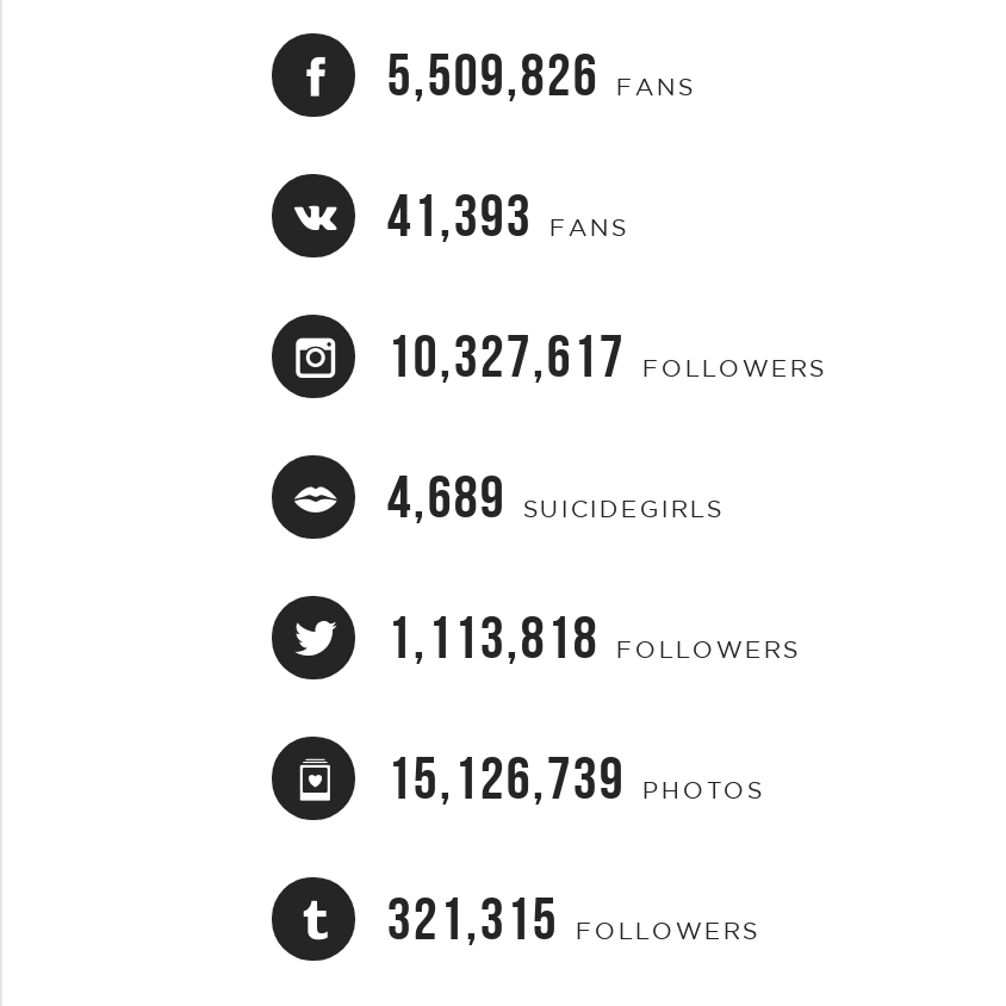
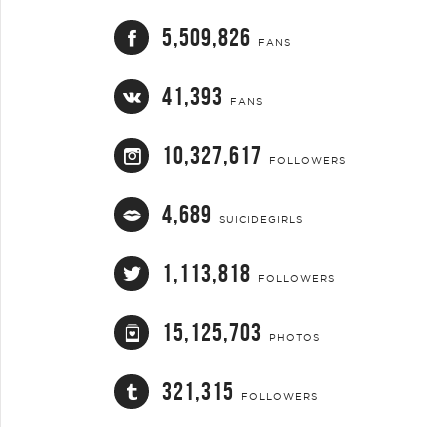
- 15,126,739 PHOTOS
+ 15,125,703 PHOTOS
